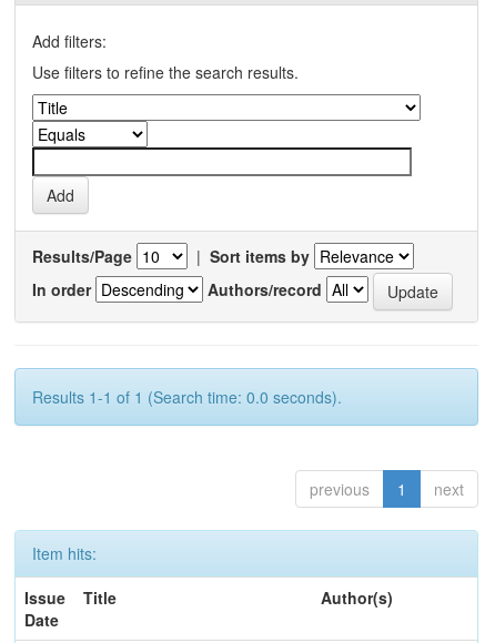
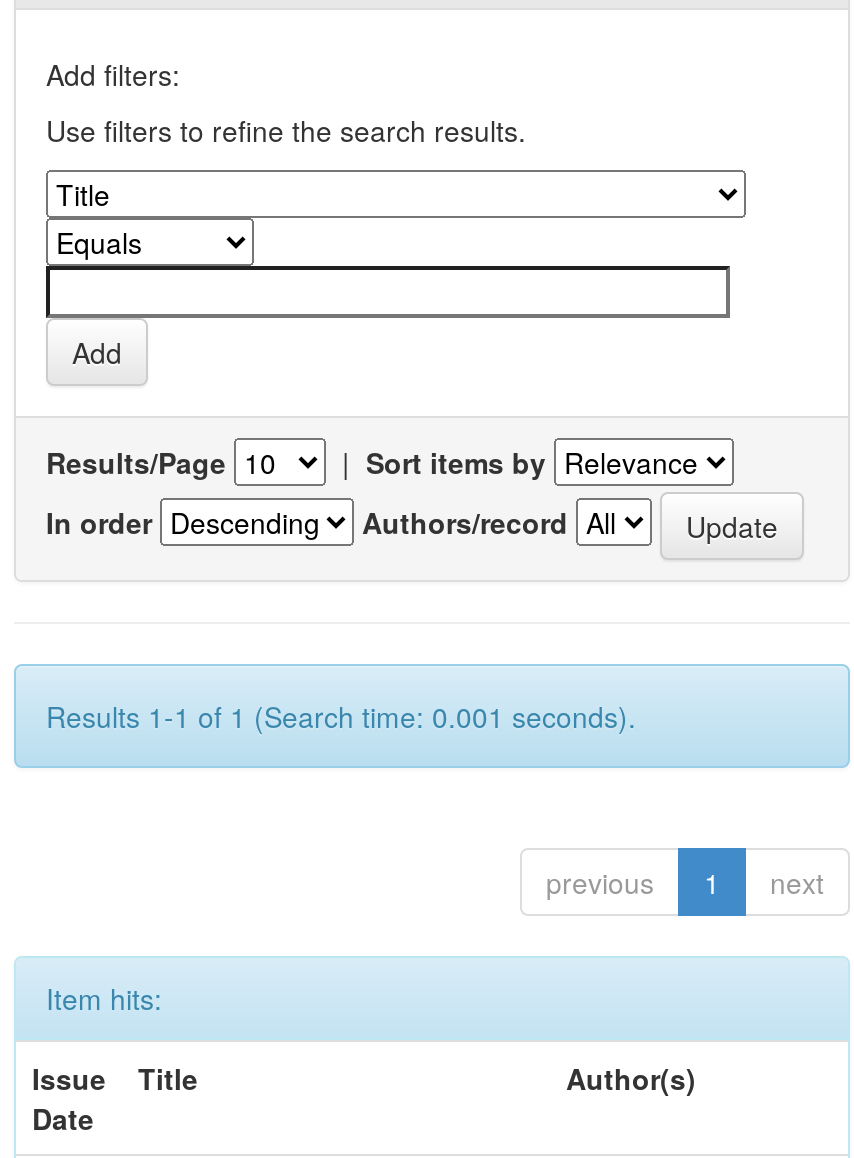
- Results 1-1 of 1 (Search time: 0.0 seconds).
+ Results 1-1 of 1 (Search time: 0.001 seconds).
